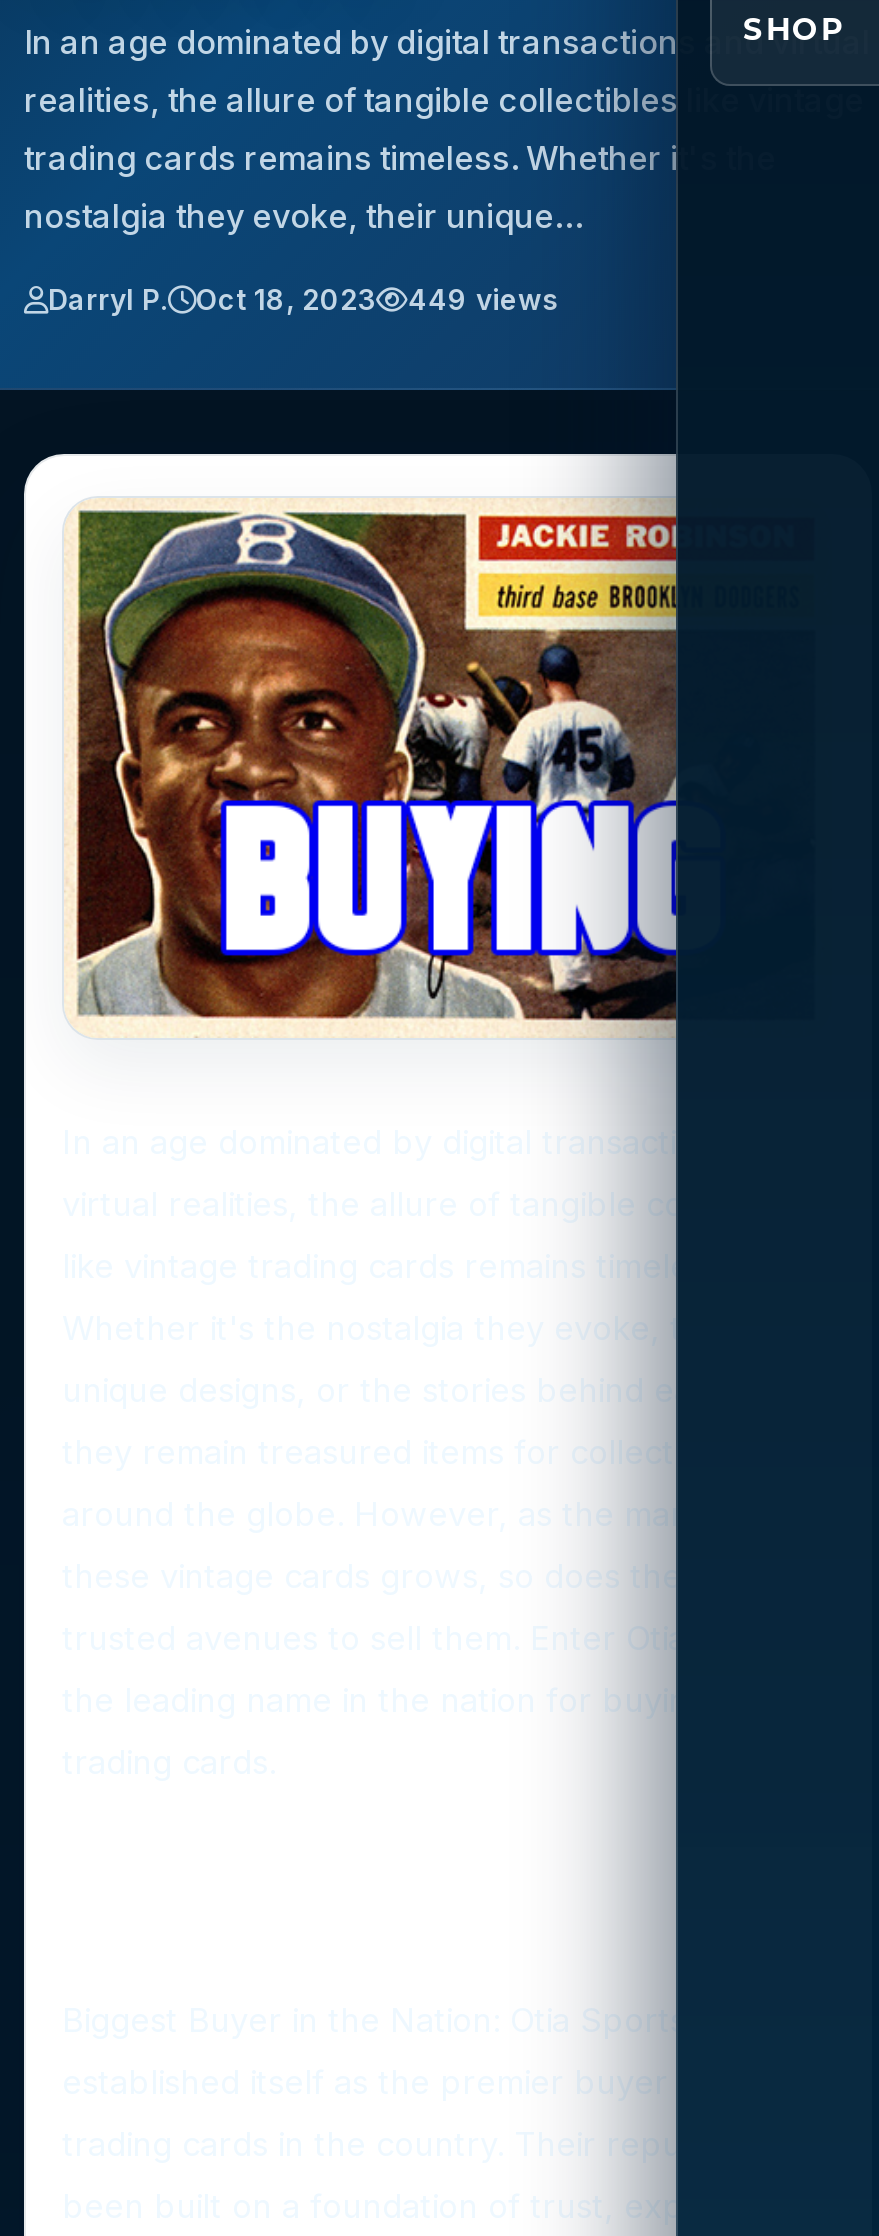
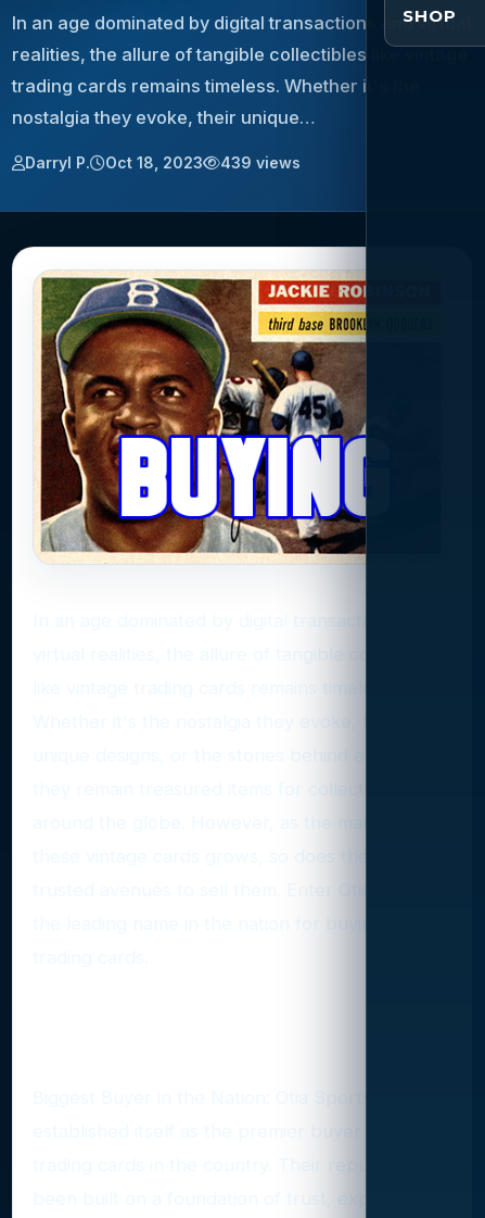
- Darryl P. Oct 18, 2023 449 views
+ Darryl P. Oct 18, 2023 439 views
